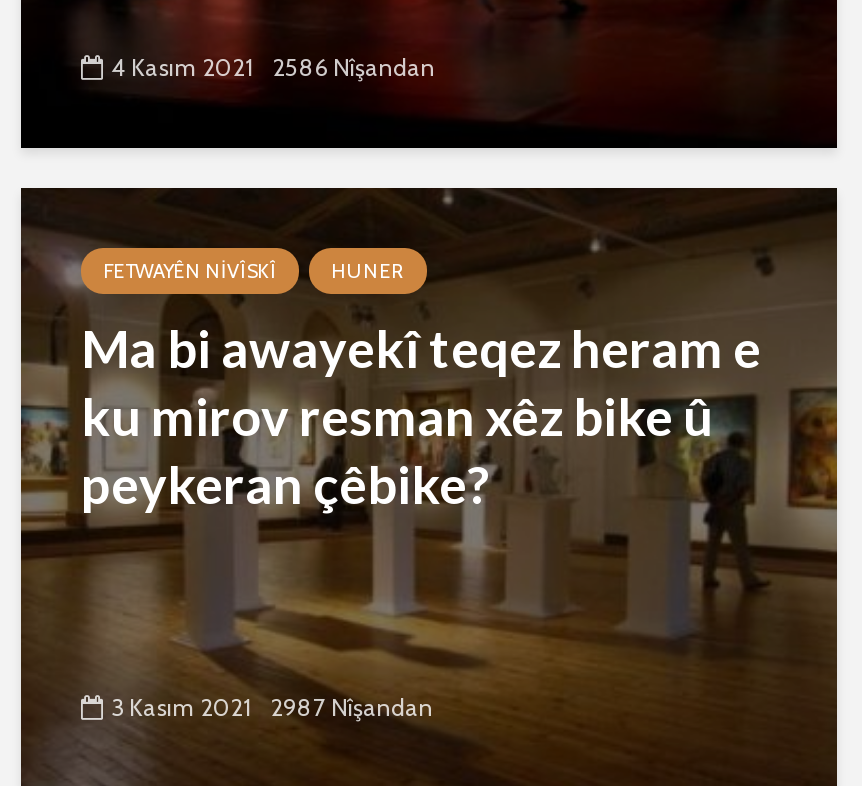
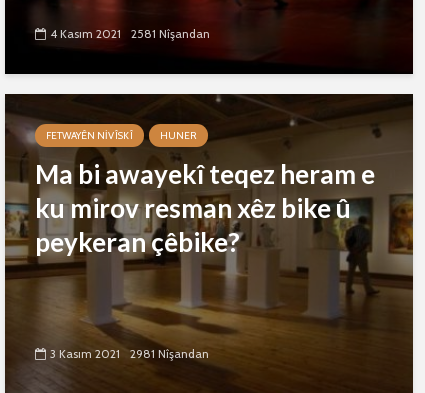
- 4 Kasım 2021 2586 Nîşandan
+ 4 Kasım 2021 2581 Nîşandan

- 3 Kasım 2021 2987 Nîşandan
+ 3 Kasım 2021 2981 Nîşandan
